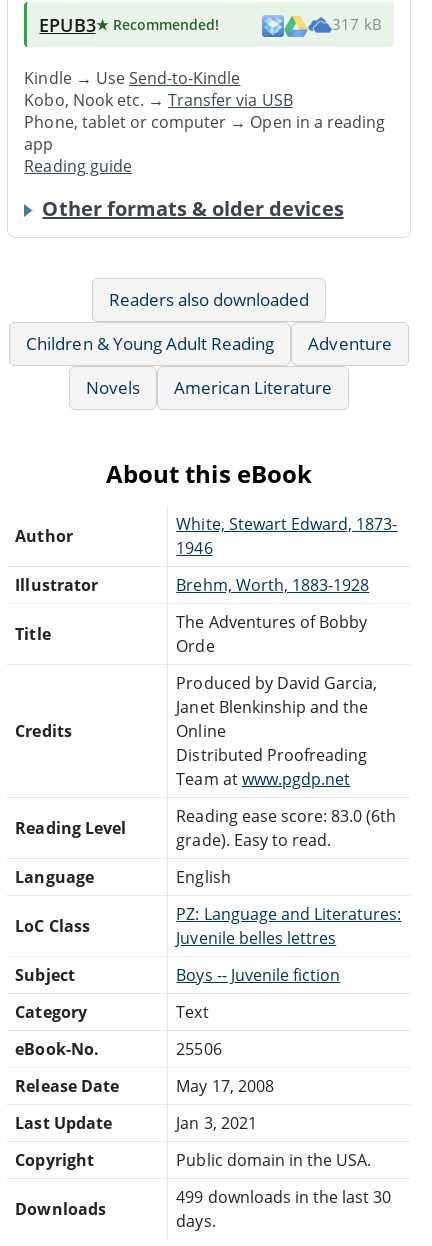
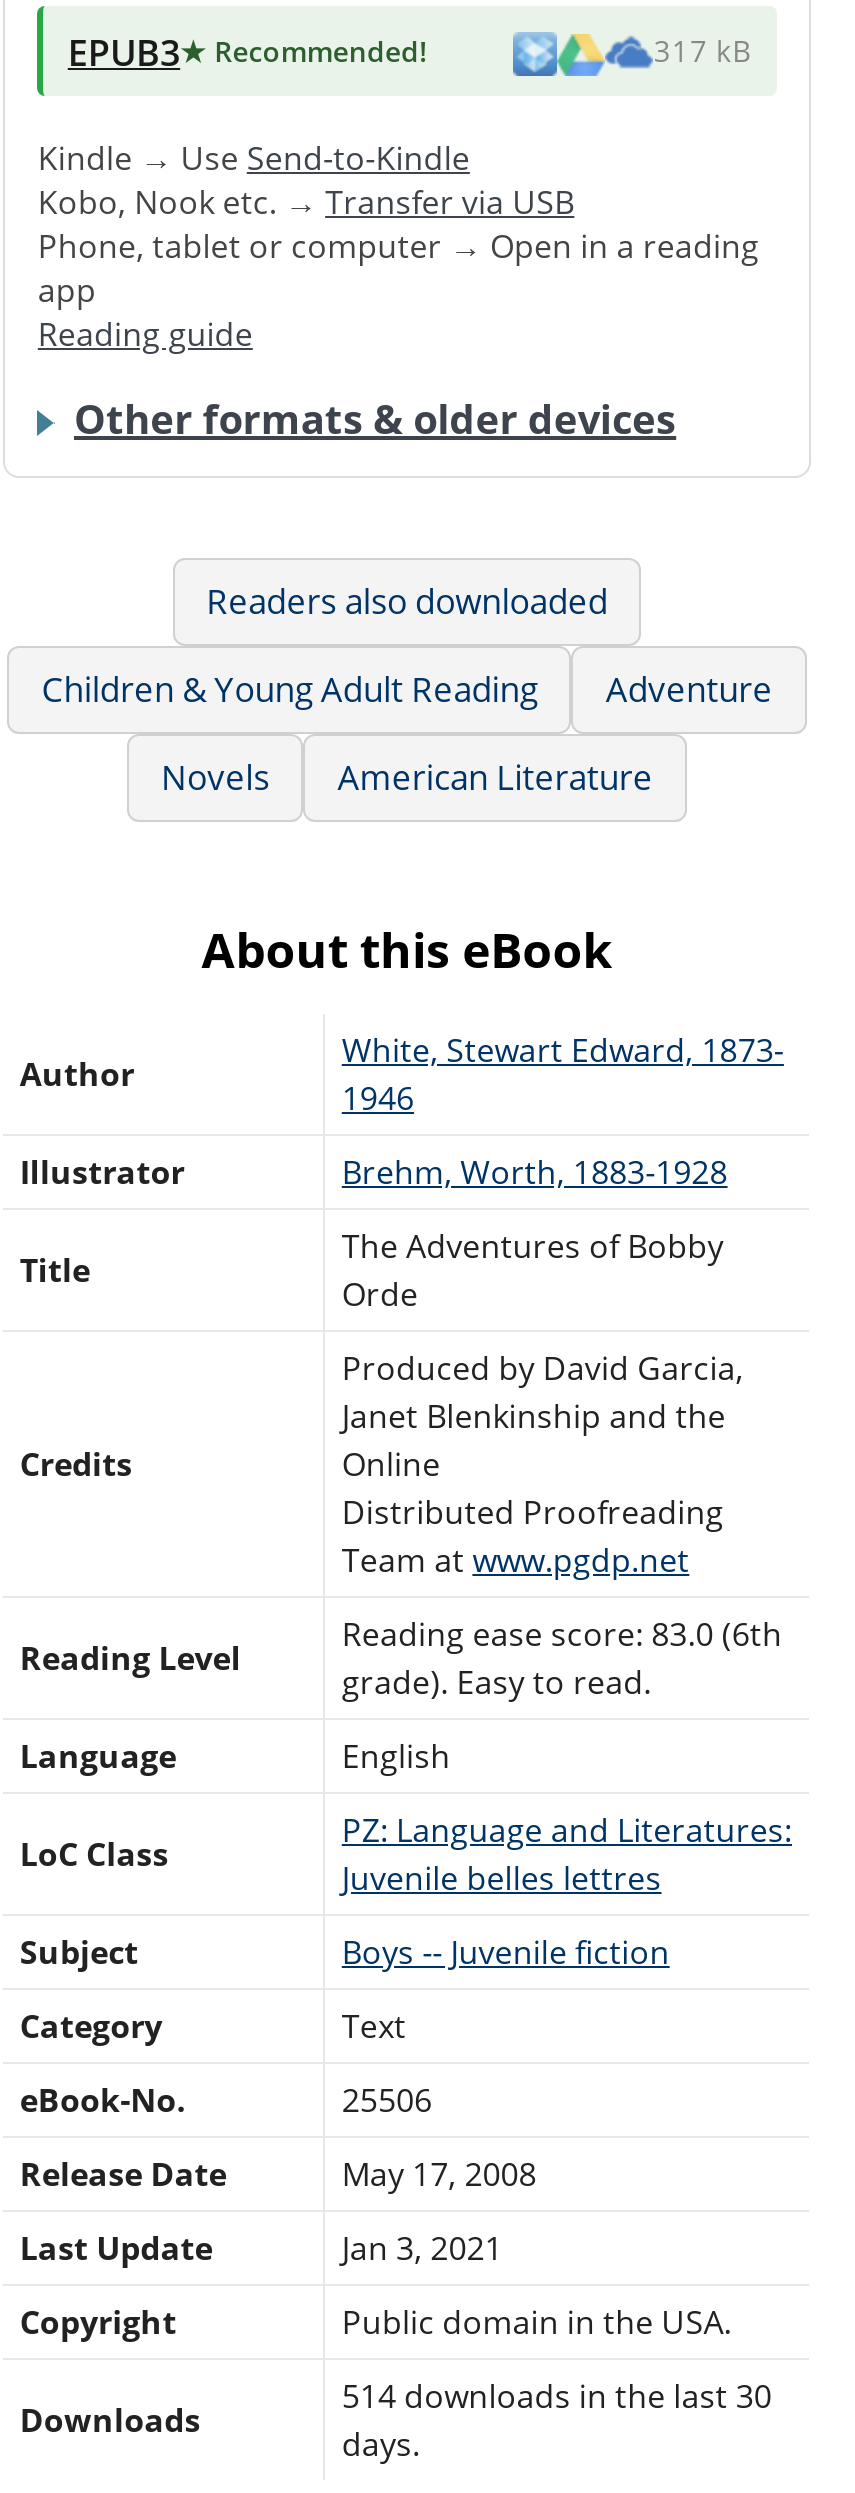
- 499 downloads in the last 30
+ 514 downloads in the last 30
